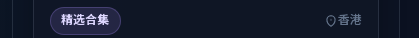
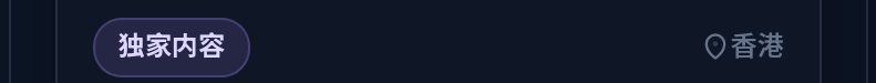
- 精选合集
+ 独家内容
